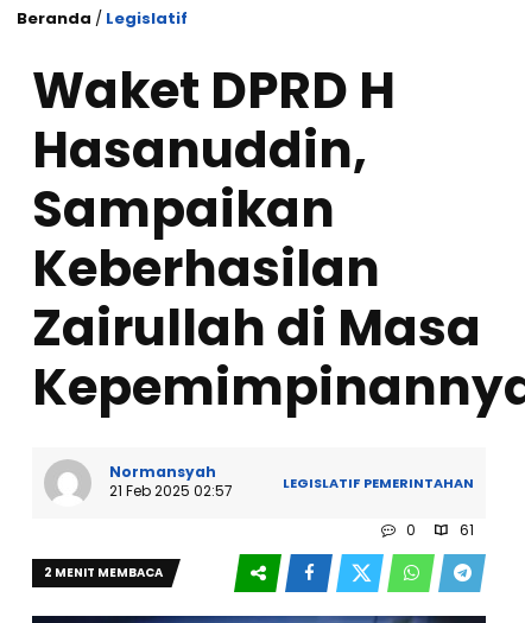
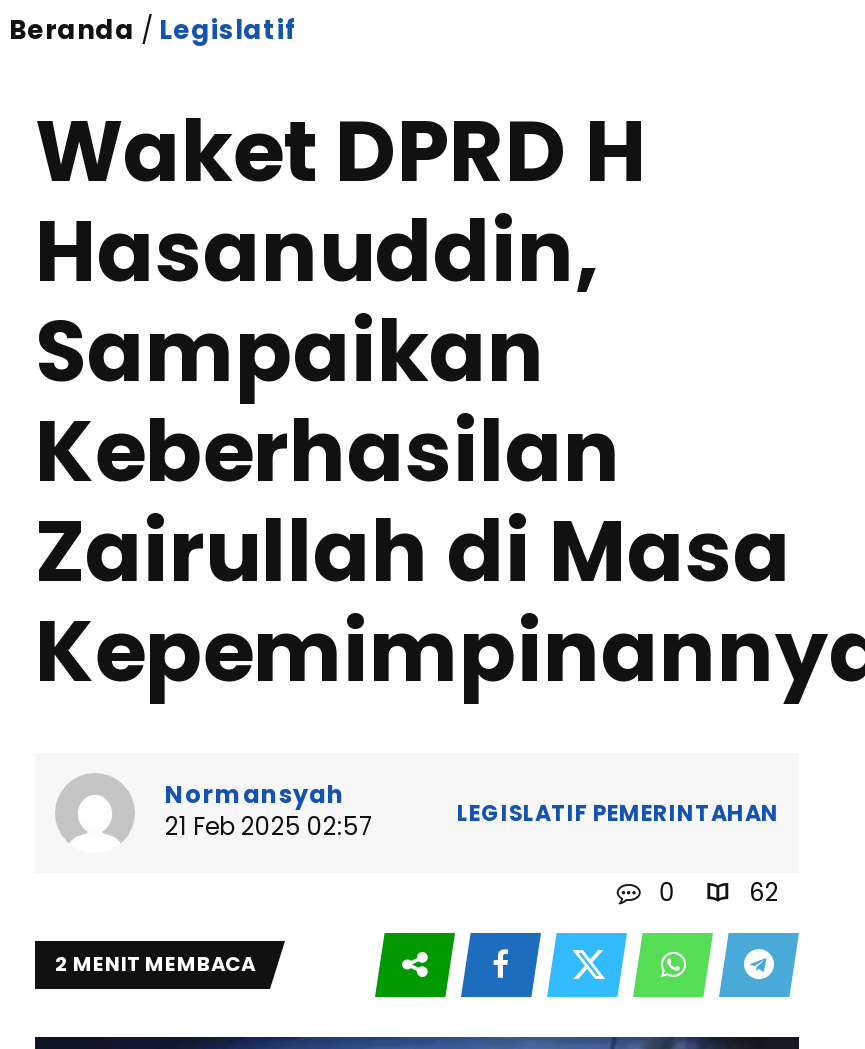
- 0 61
+ 0 62
